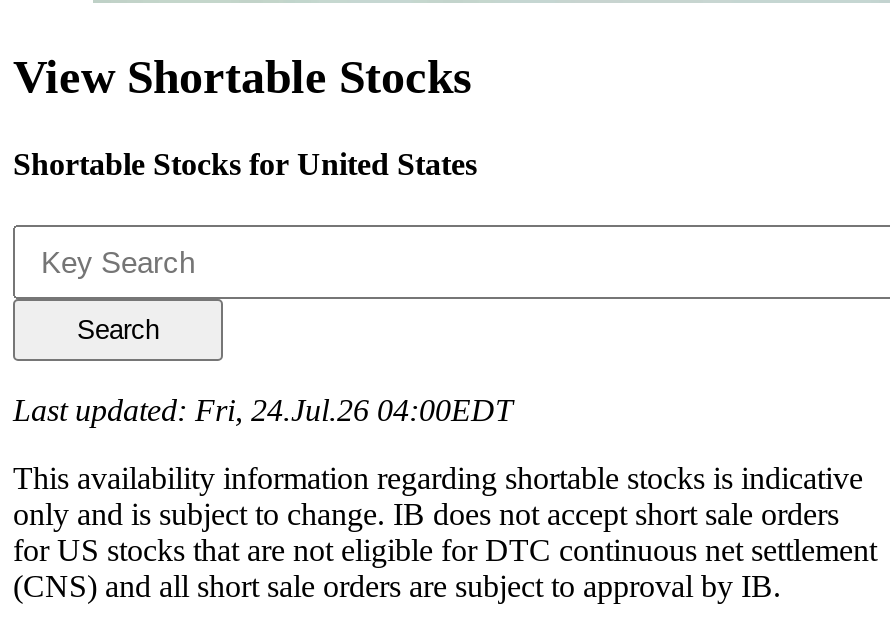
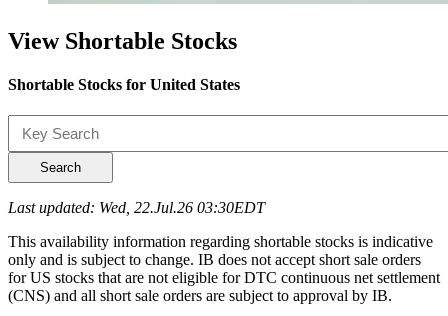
- Last updated: Fri, 24.Jul.26 04:00EDT
+ Last updated: Wed, 22.Jul.26 03:30EDT
